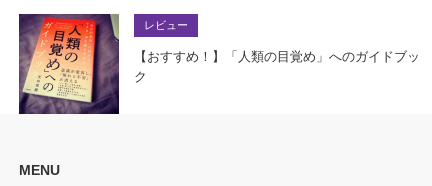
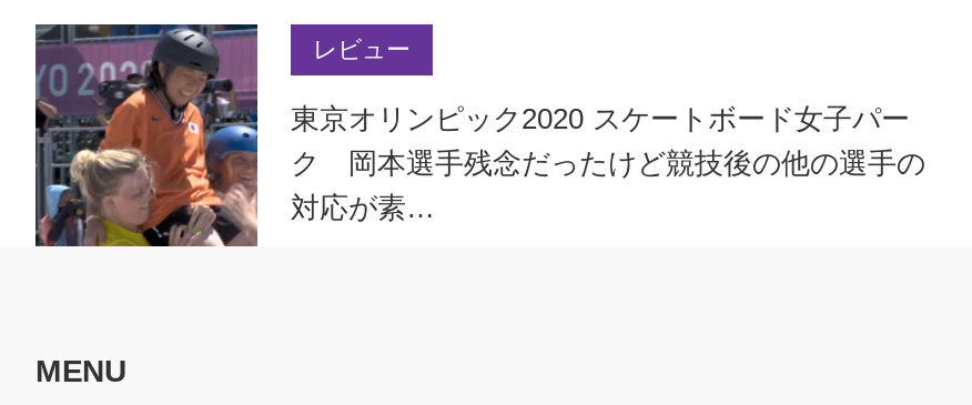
- [image]
- 【おすすめ！】「人類の目覚め」へのガイドブッ
- ク
+ [image]
+ 東京オリンピック2020 スケートボード女子パー
+ ク 岡本選手残念だったけど競技後の他の選手の
+ 対応が素…
